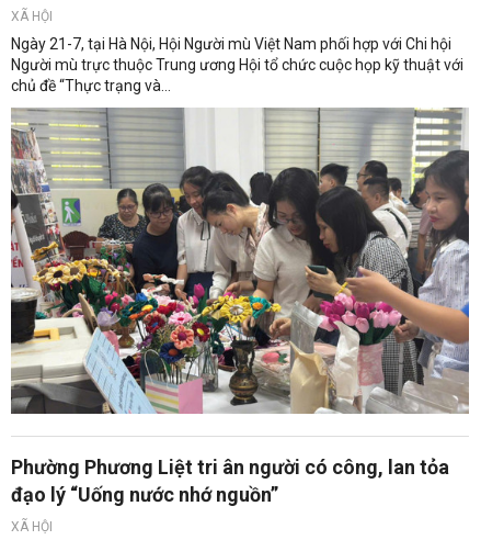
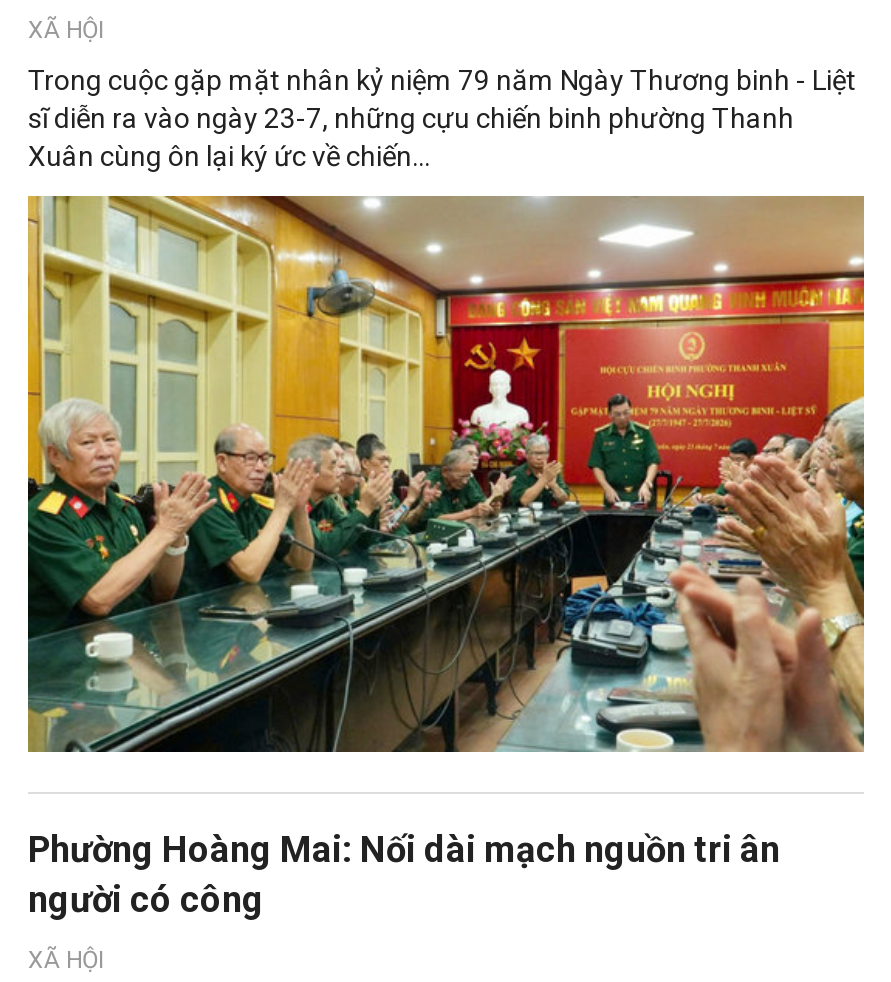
- Ngày 21-7, tại Hà Nội, Hội Người mù Việt Nam phối hợp với Chi hội
- Người mù trực thuộc Trung ương Hội tổ chức cuộc họp kỹ thuật với
- chủ đề “Thực trạng và...
+ Trong cuộc gặp mặt nhân kỷ niệm 79 năm Ngày Thương binh - Liệt
+ sĩ diễn ra vào ngày 23-7, những cựu chiến binh phường Thanh
+ Xuân cùng ôn lại ký ức về chiến...

- [image]
- Phường Phương Liệt tri ân người có công, lan tỏa
- đạo lý “Uống nước nhớ nguồn”
+ [image]
+ Phường Hoàng Mai: Nối dài mạch nguồn tri ân
+ người có công
